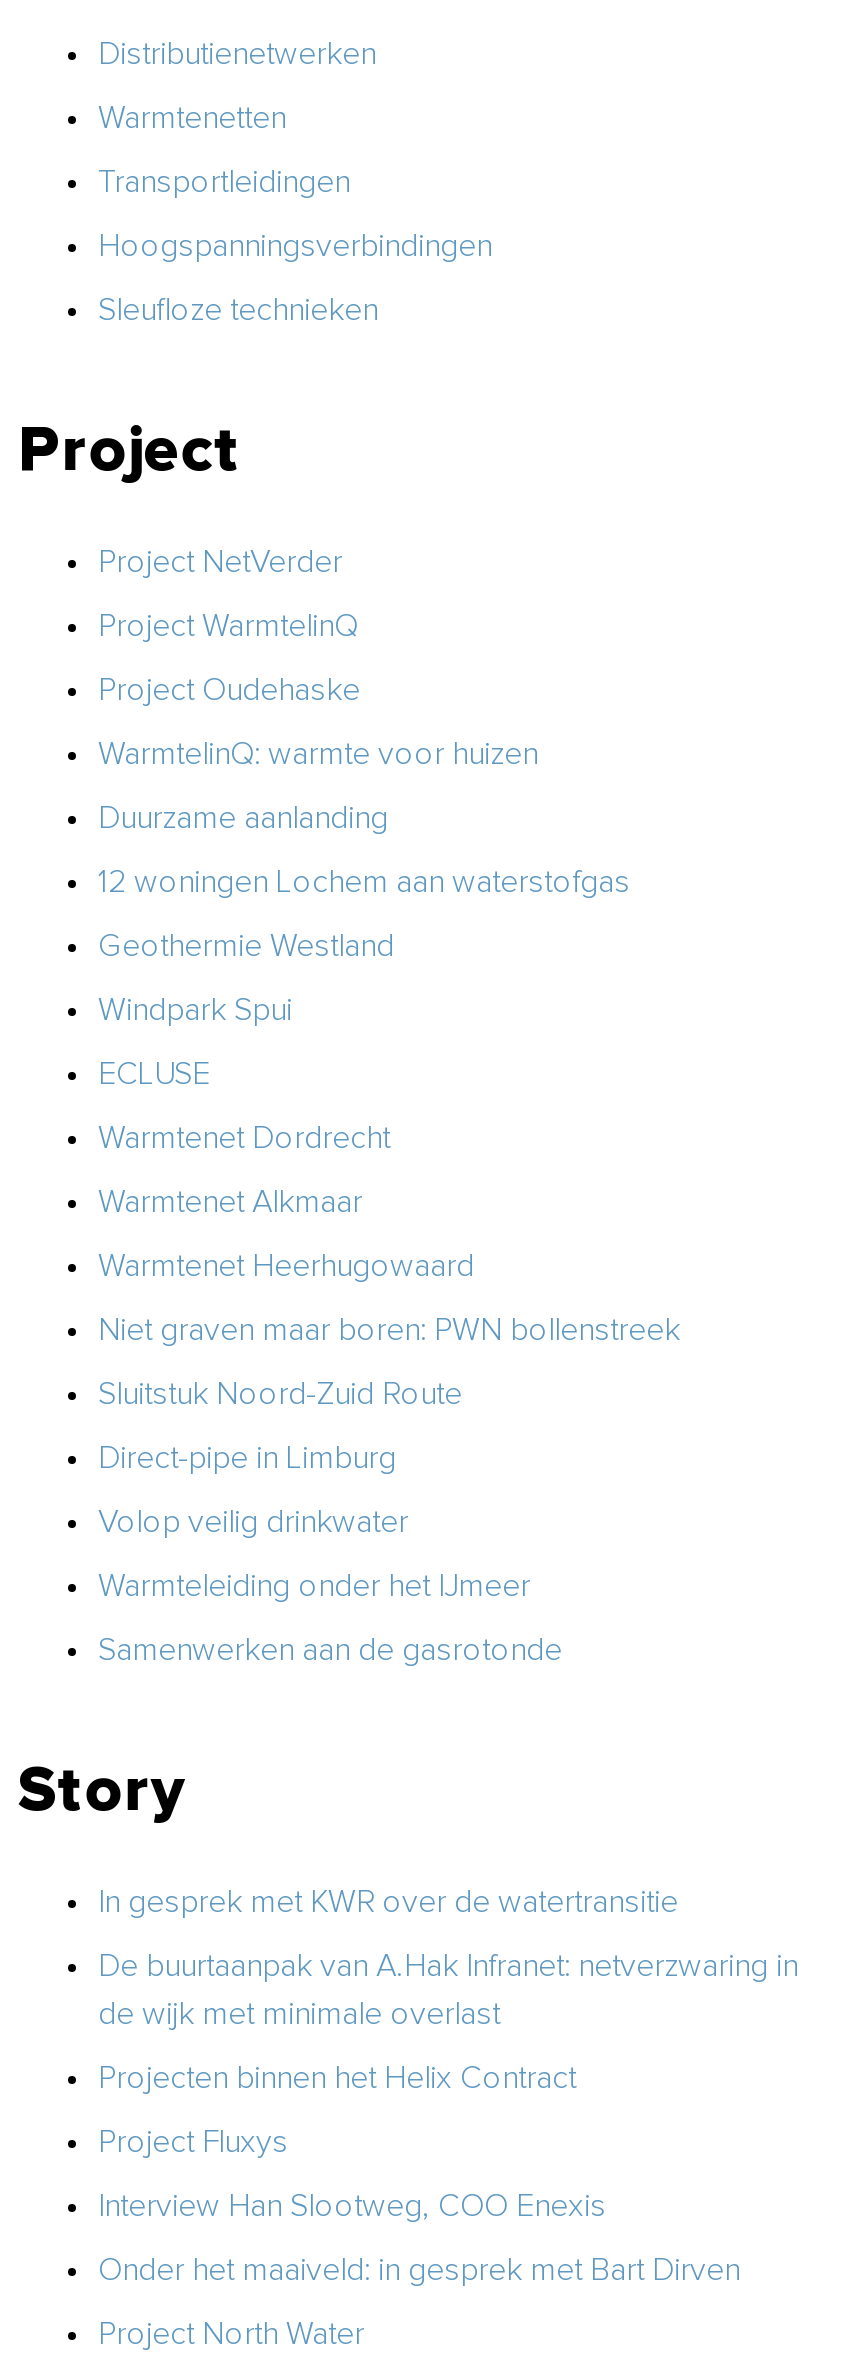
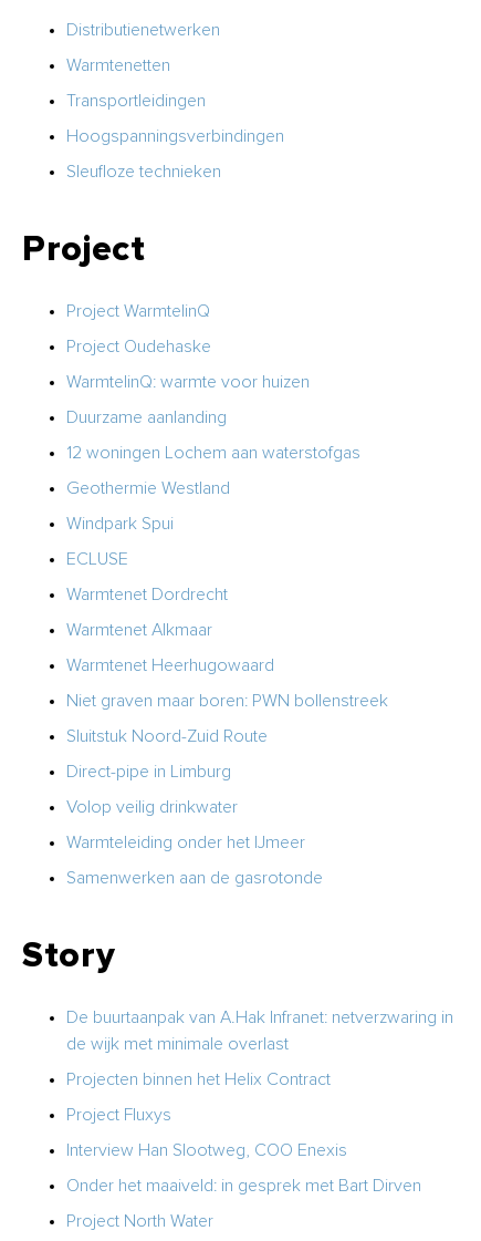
- Project NetVerder

- In gesprek met KWR over de watertransitie
